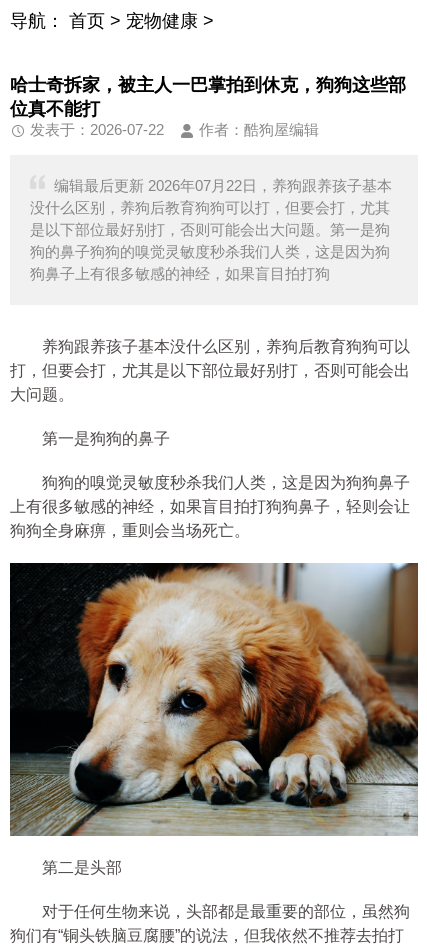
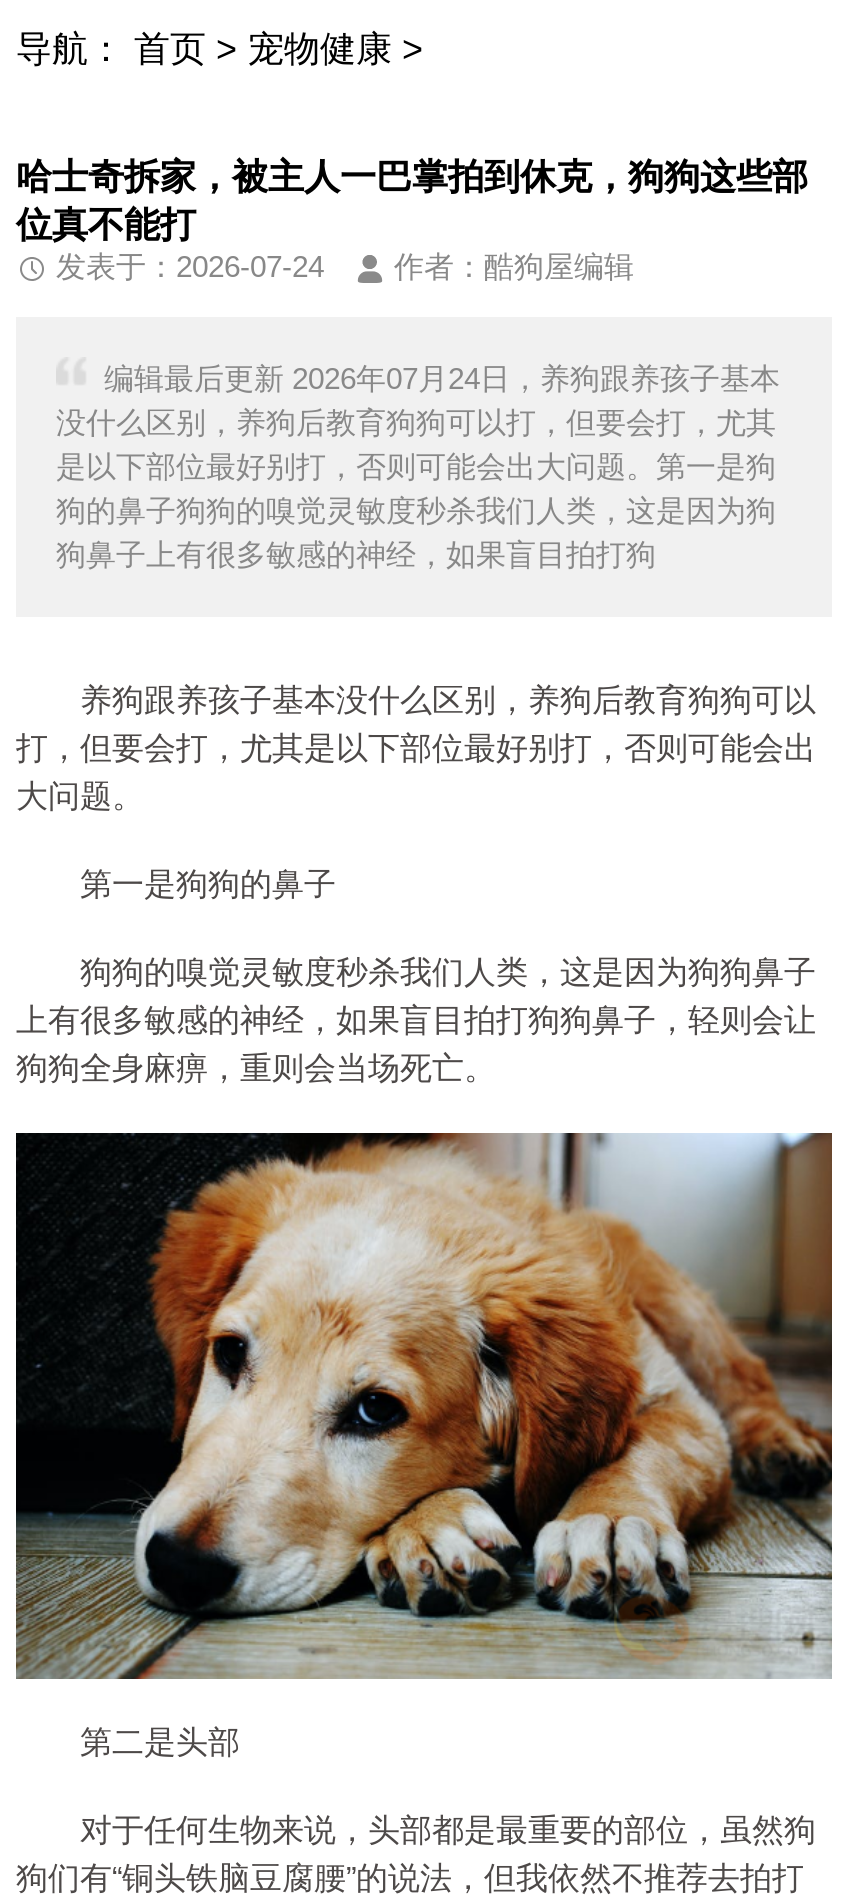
- 发表于：2026-07-22
+ 发表于：2026-07-24

- 编辑最后更新 2026年07月22日，养狗跟养孩子基本
+ 编辑最后更新 2026年07月24日，养狗跟养孩子基本
